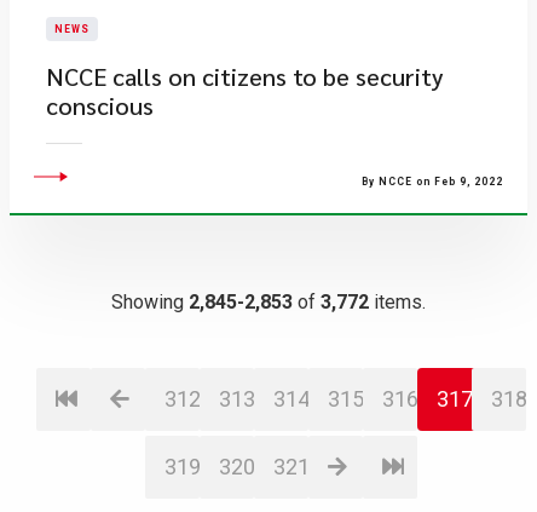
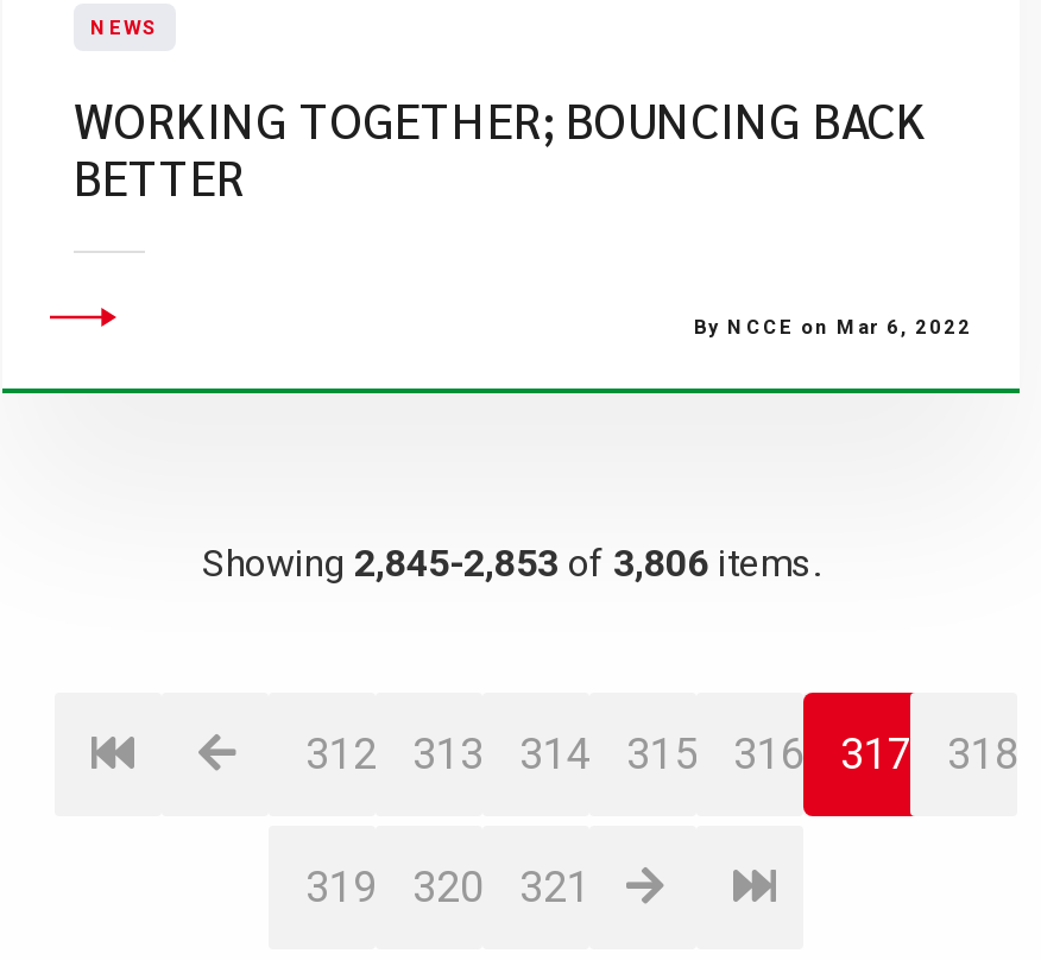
- NCCE calls on citizens to be security
- conscious
+ WORKING TOGETHER; BOUNCING BACK
+ BETTER

- By NCCE on Feb 9, 2022
+ By NCCE on Mar 6, 2022

- Showing 2,845-2,853 of 3,772 items.
+ Showing 2,845-2,853 of 3,806 items.
